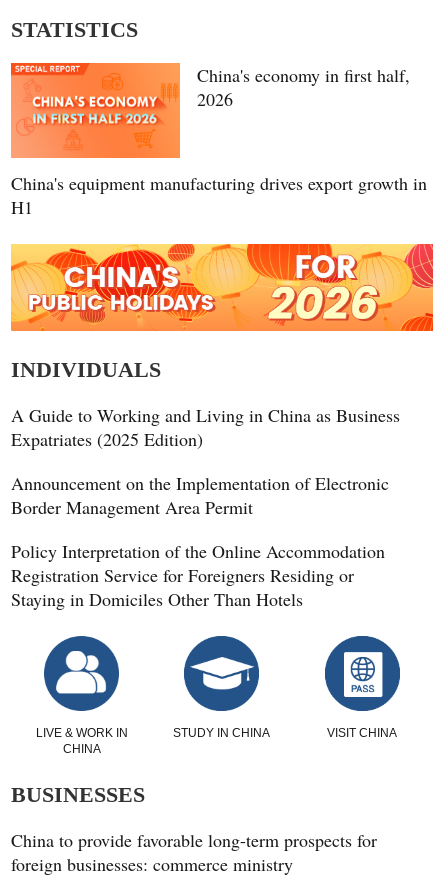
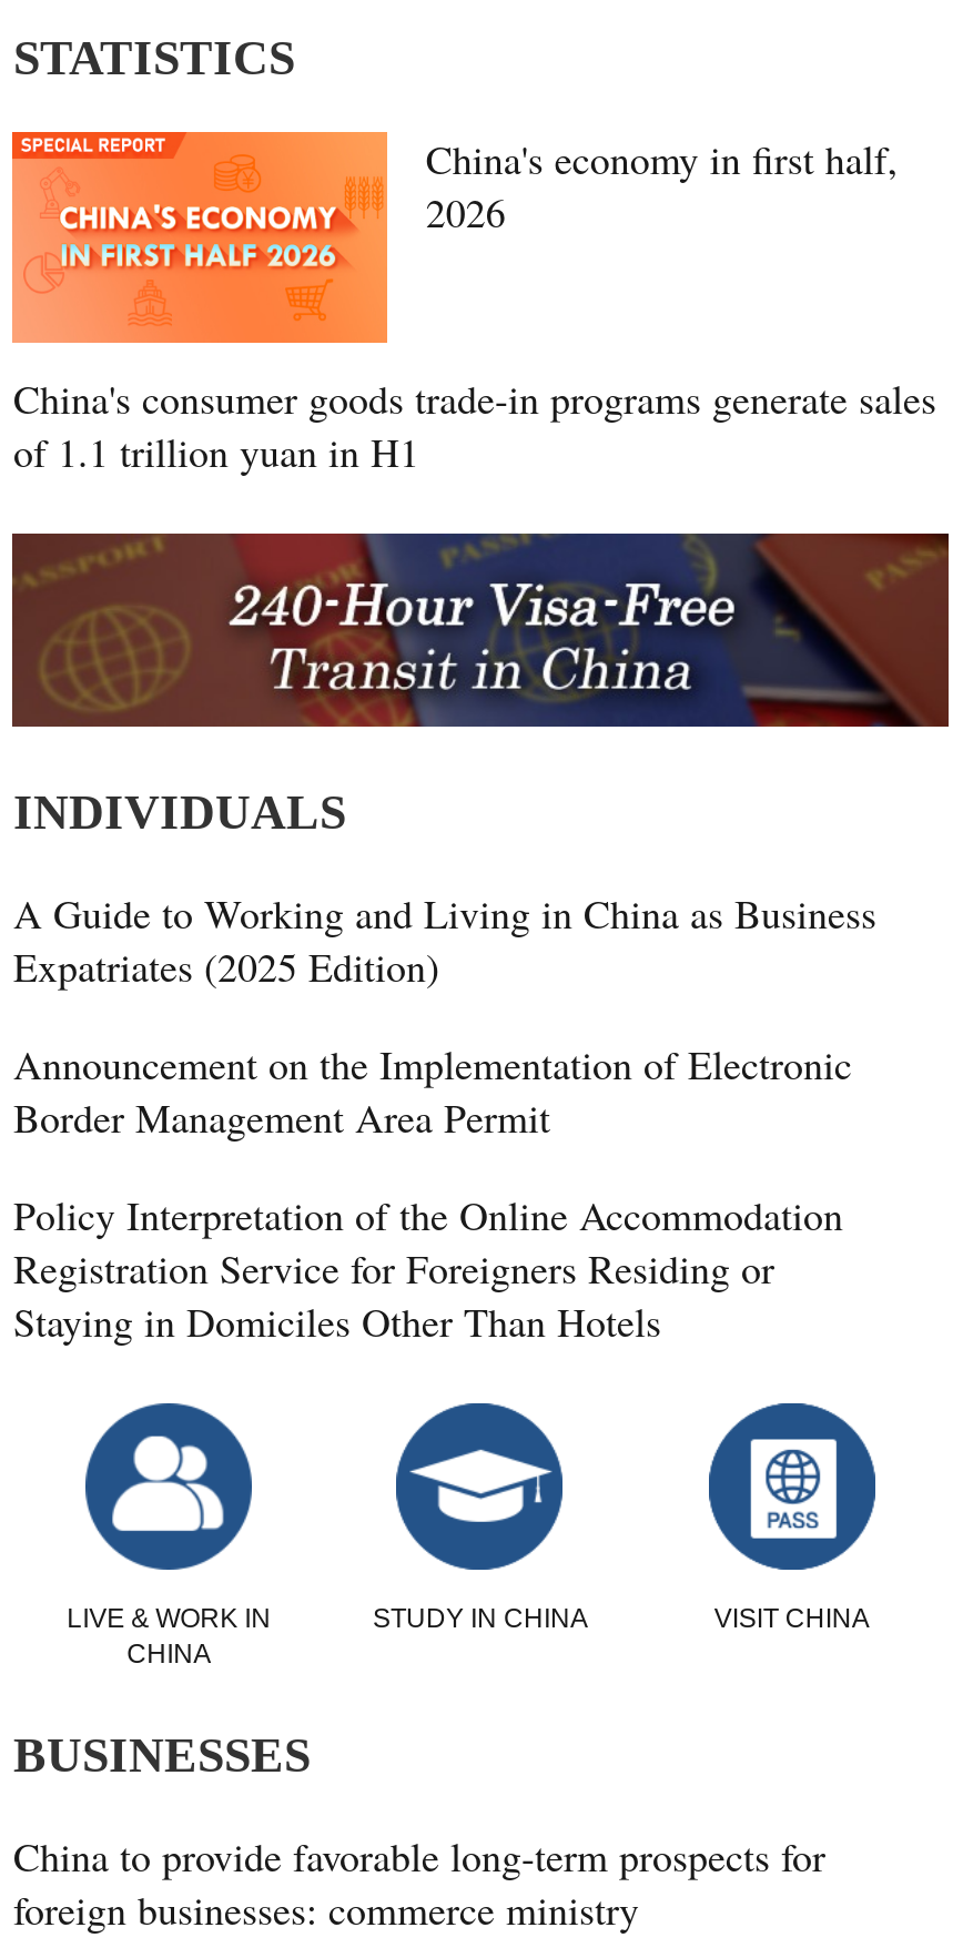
- China's equipment manufacturing drives export growth in
- H1
+ China's consumer goods trade-in programs generate sales
+ of 1.1 trillion yuan in H1

- [image]
+ [image]
